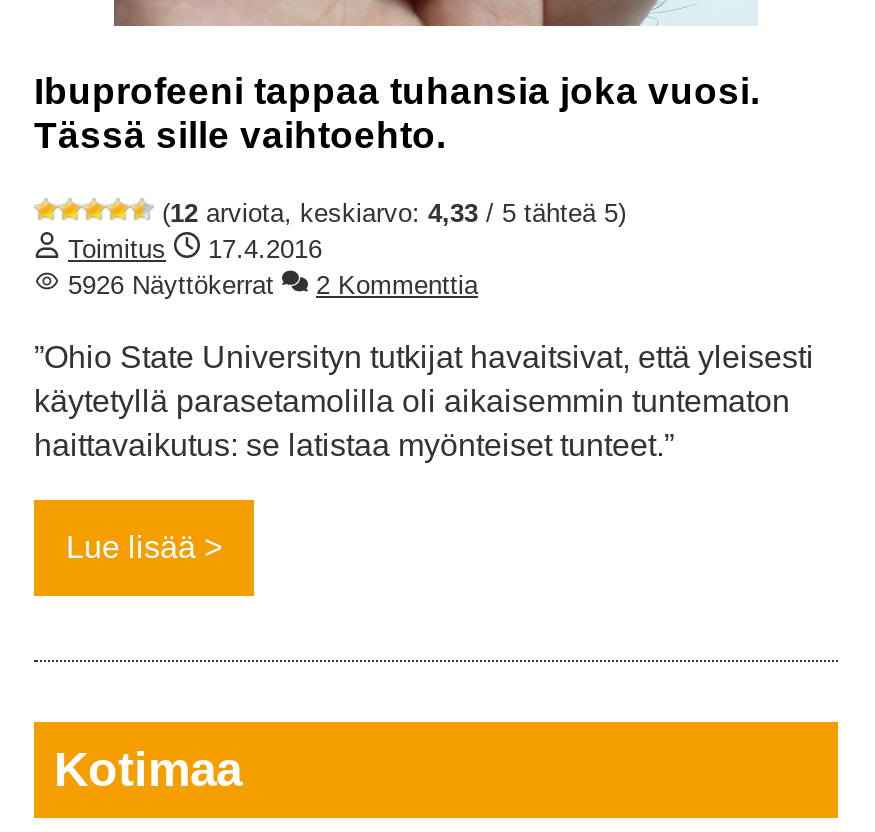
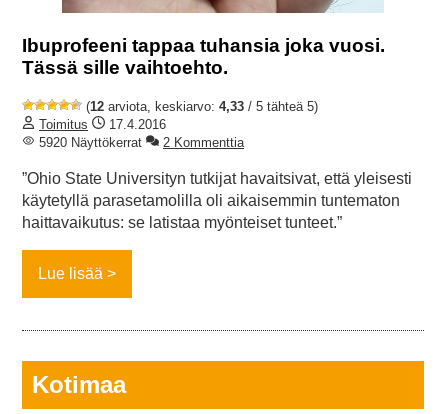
- 5926 Näyttökerrat
+ 5920 Näyttökerrat
